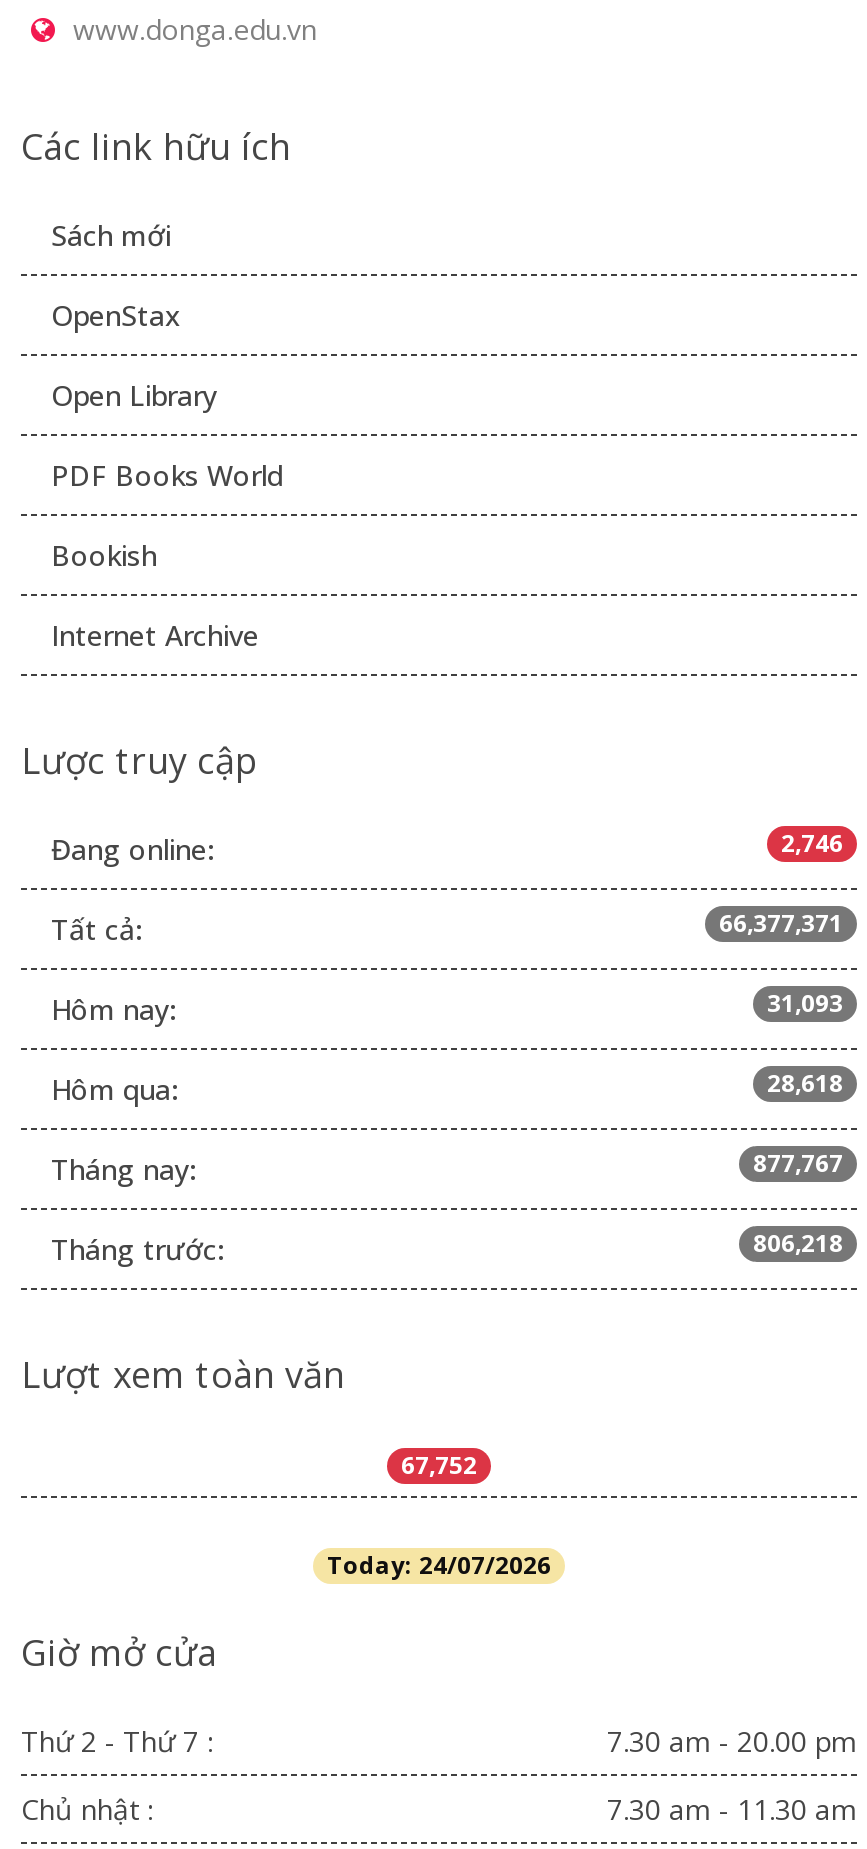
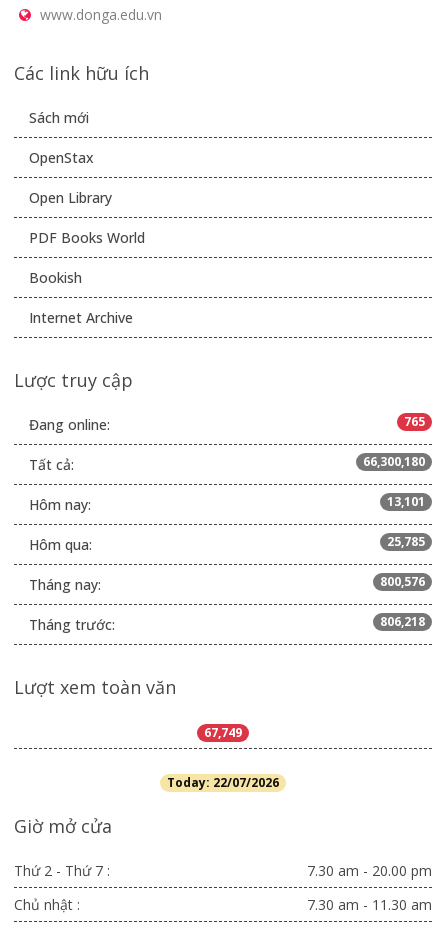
- 2,746
+ 765

- 66,377,371
+ 66,300,180

- 31,093
+ 13,101

- 28,618
+ 25,785

- 877,767
+ 800,576

- 67,752
+ 67,749

- Today: 24/07/2026
+ Today: 22/07/2026
